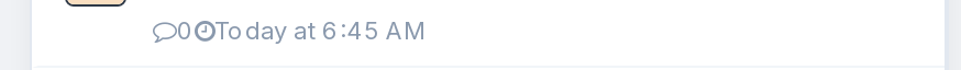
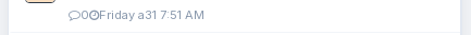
- 0 Today at 6:45 AM
+ 0 Friday a31 7:51 AM
